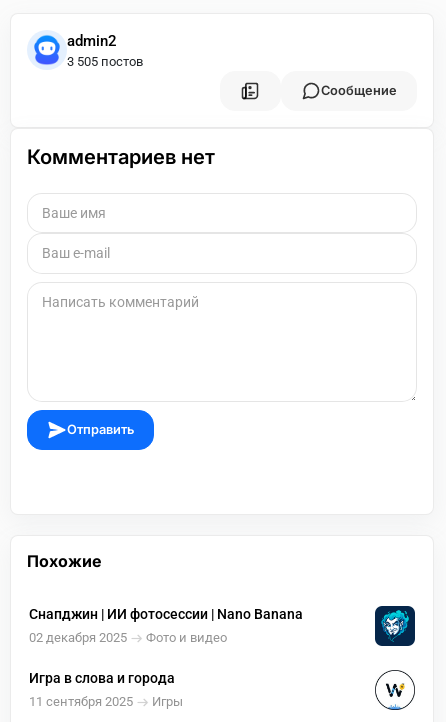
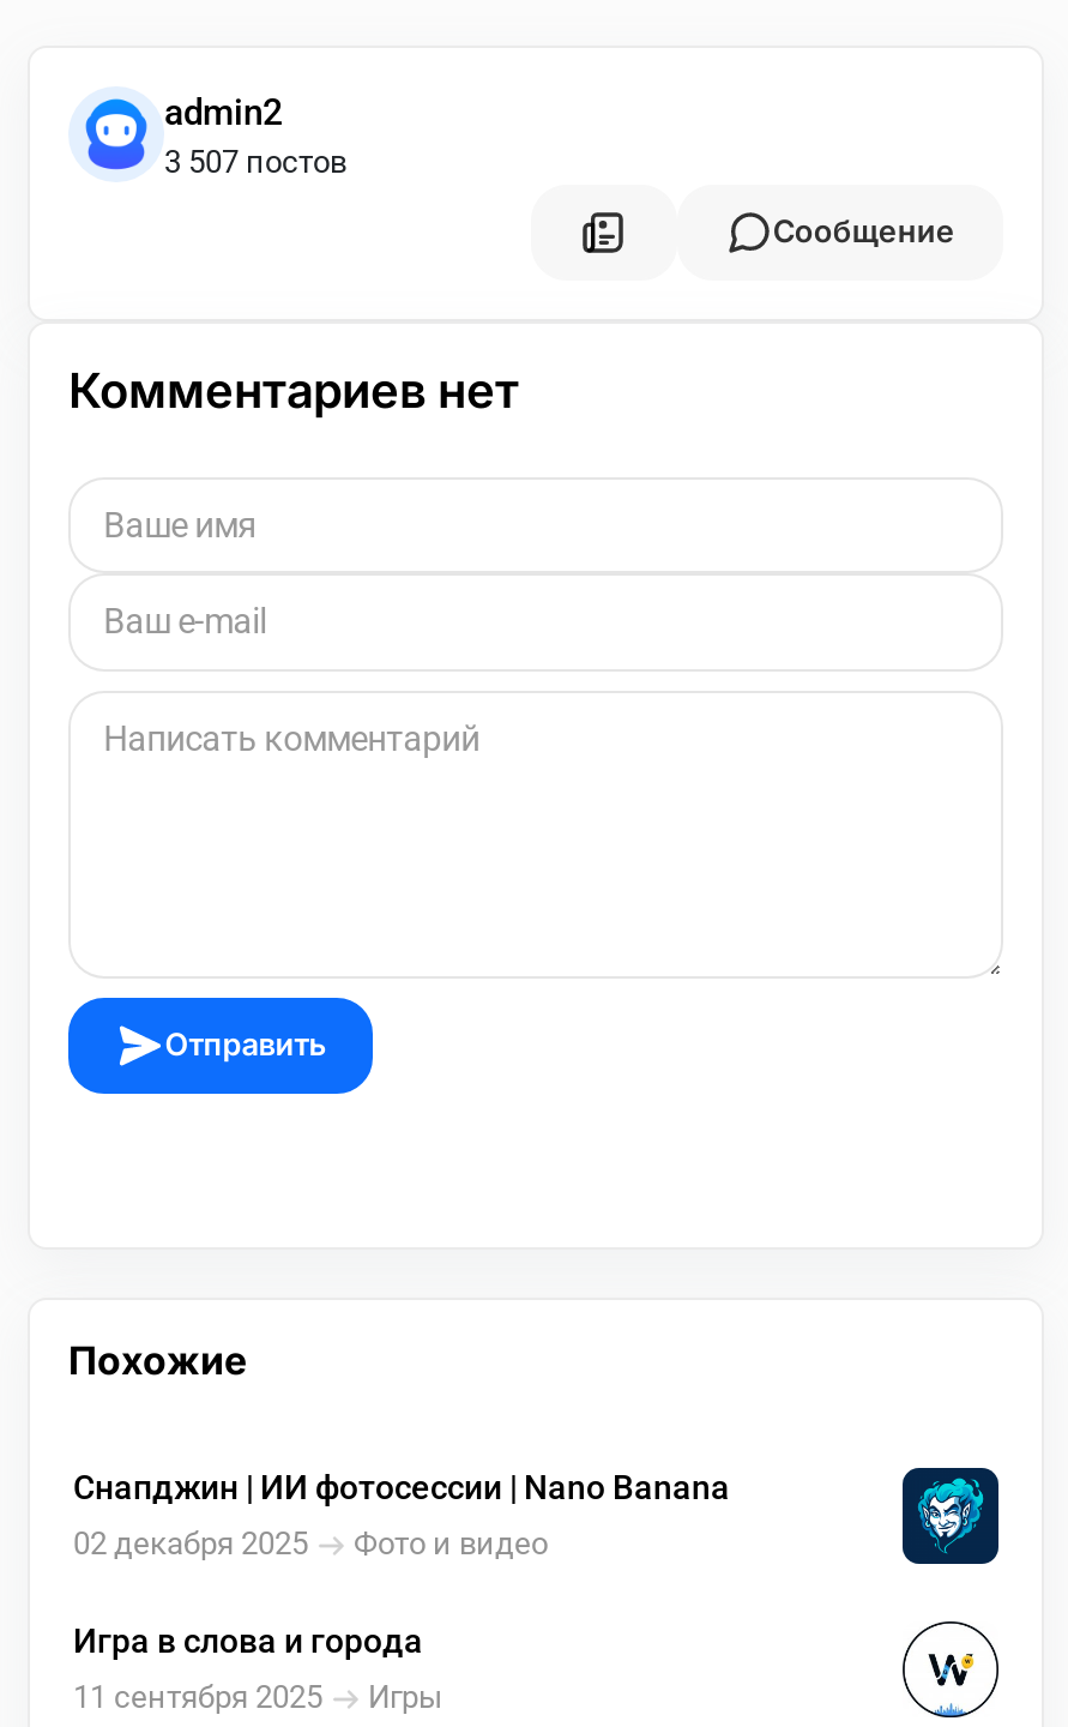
- 3 505 постов
+ 3 507 постов
